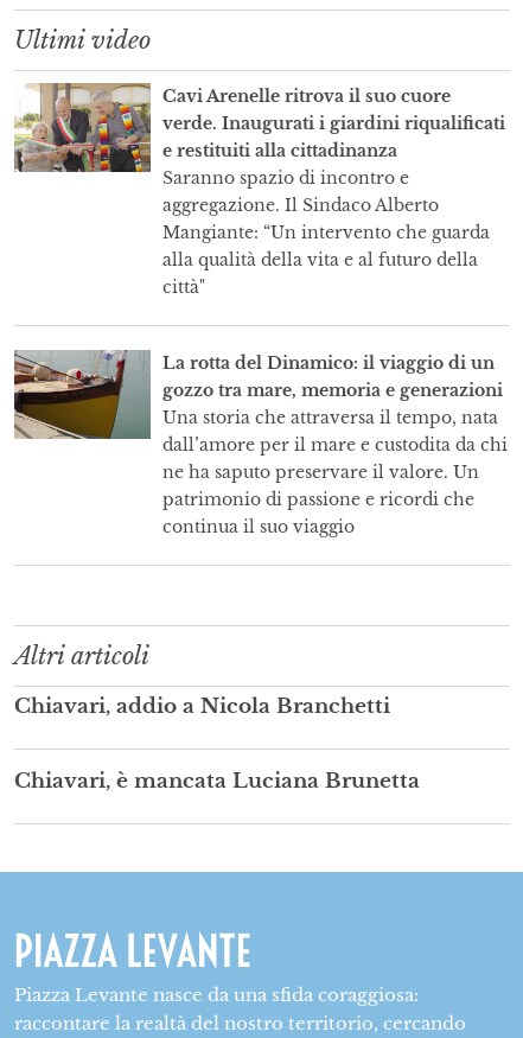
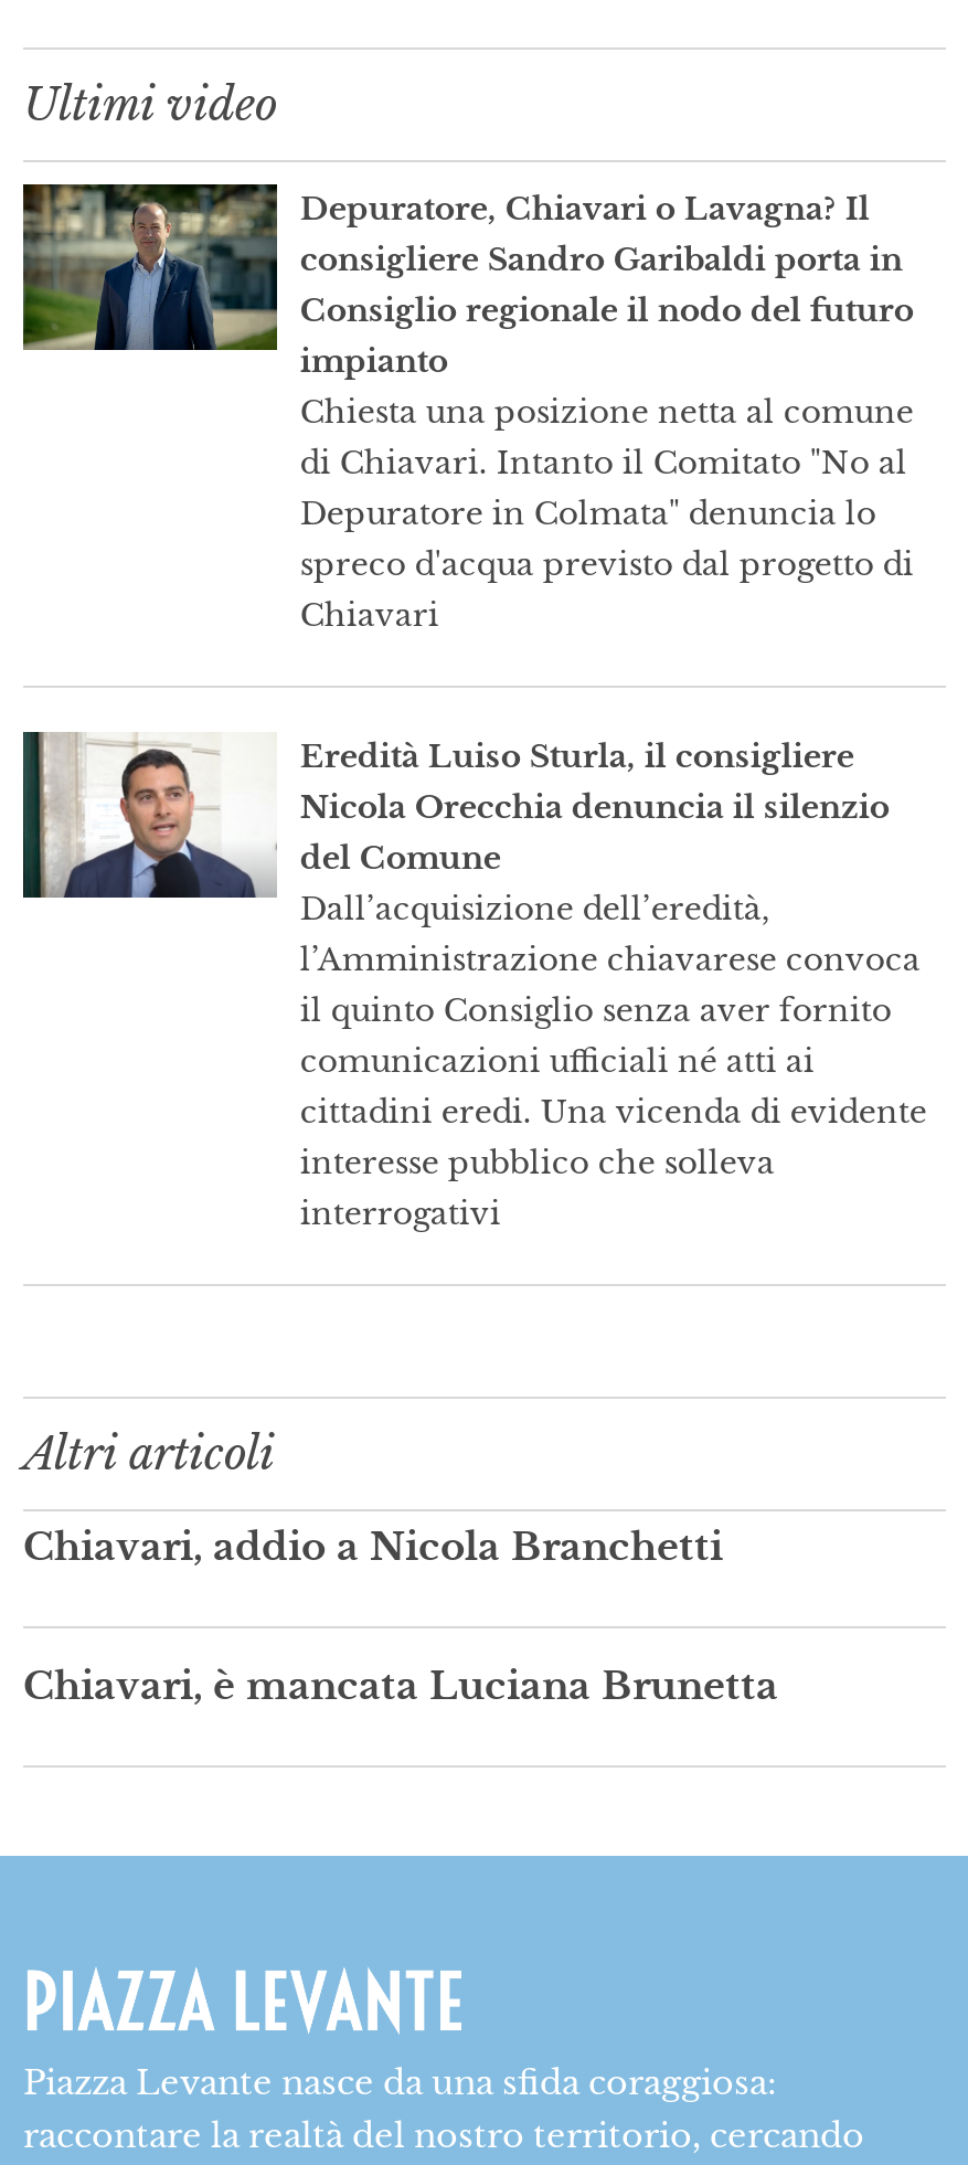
- [image]
- Cavi Arenelle ritrova il suo cuore
- verde. Inaugurati i giardini riqualificati
- e restituiti alla cittadinanza
- Saranno spazio di incontro e
- aggregazione. Il Sindaco Alberto
- Mangiante: “Un intervento che guarda
- alla qualità della vita e al futuro della
- città"
+ [image]
+ Depuratore, Chiavari o Lavagna? Il
+ consigliere Sandro Garibaldi porta in
+ Consiglio regionale il nodo del futuro
+ impianto
+ Chiesta una posizione netta al comune
+ di Chiavari. Intanto il Comitato "No al
+ Depuratore in Colmata" denuncia lo
+ spreco d'acqua previsto dal progetto di
+ Chiavari

- [image]
- La rotta del Dinamico: il viaggio di un
- gozzo tra mare, memoria e generazioni
- Una storia che attraversa il tempo, nata
- dall’amore per il mare e custodita da chi
- ne ha saputo preservare il valore. Un
- patrimonio di passione e ricordi che
- continua il suo viaggio
+ [image]
+ Eredità Luiso Sturla, il consigliere
+ Nicola Orecchia denuncia il silenzio
+ del Comune
+ Dall’acquisizione dell’eredità,
+ l’Amministrazione chiavarese convoca
+ il quinto Consiglio senza aver fornito
+ comunicazioni ufficiali né atti ai
+ cittadini eredi. Una vicenda di evidente
+ interesse pubblico che solleva
+ interrogativi
